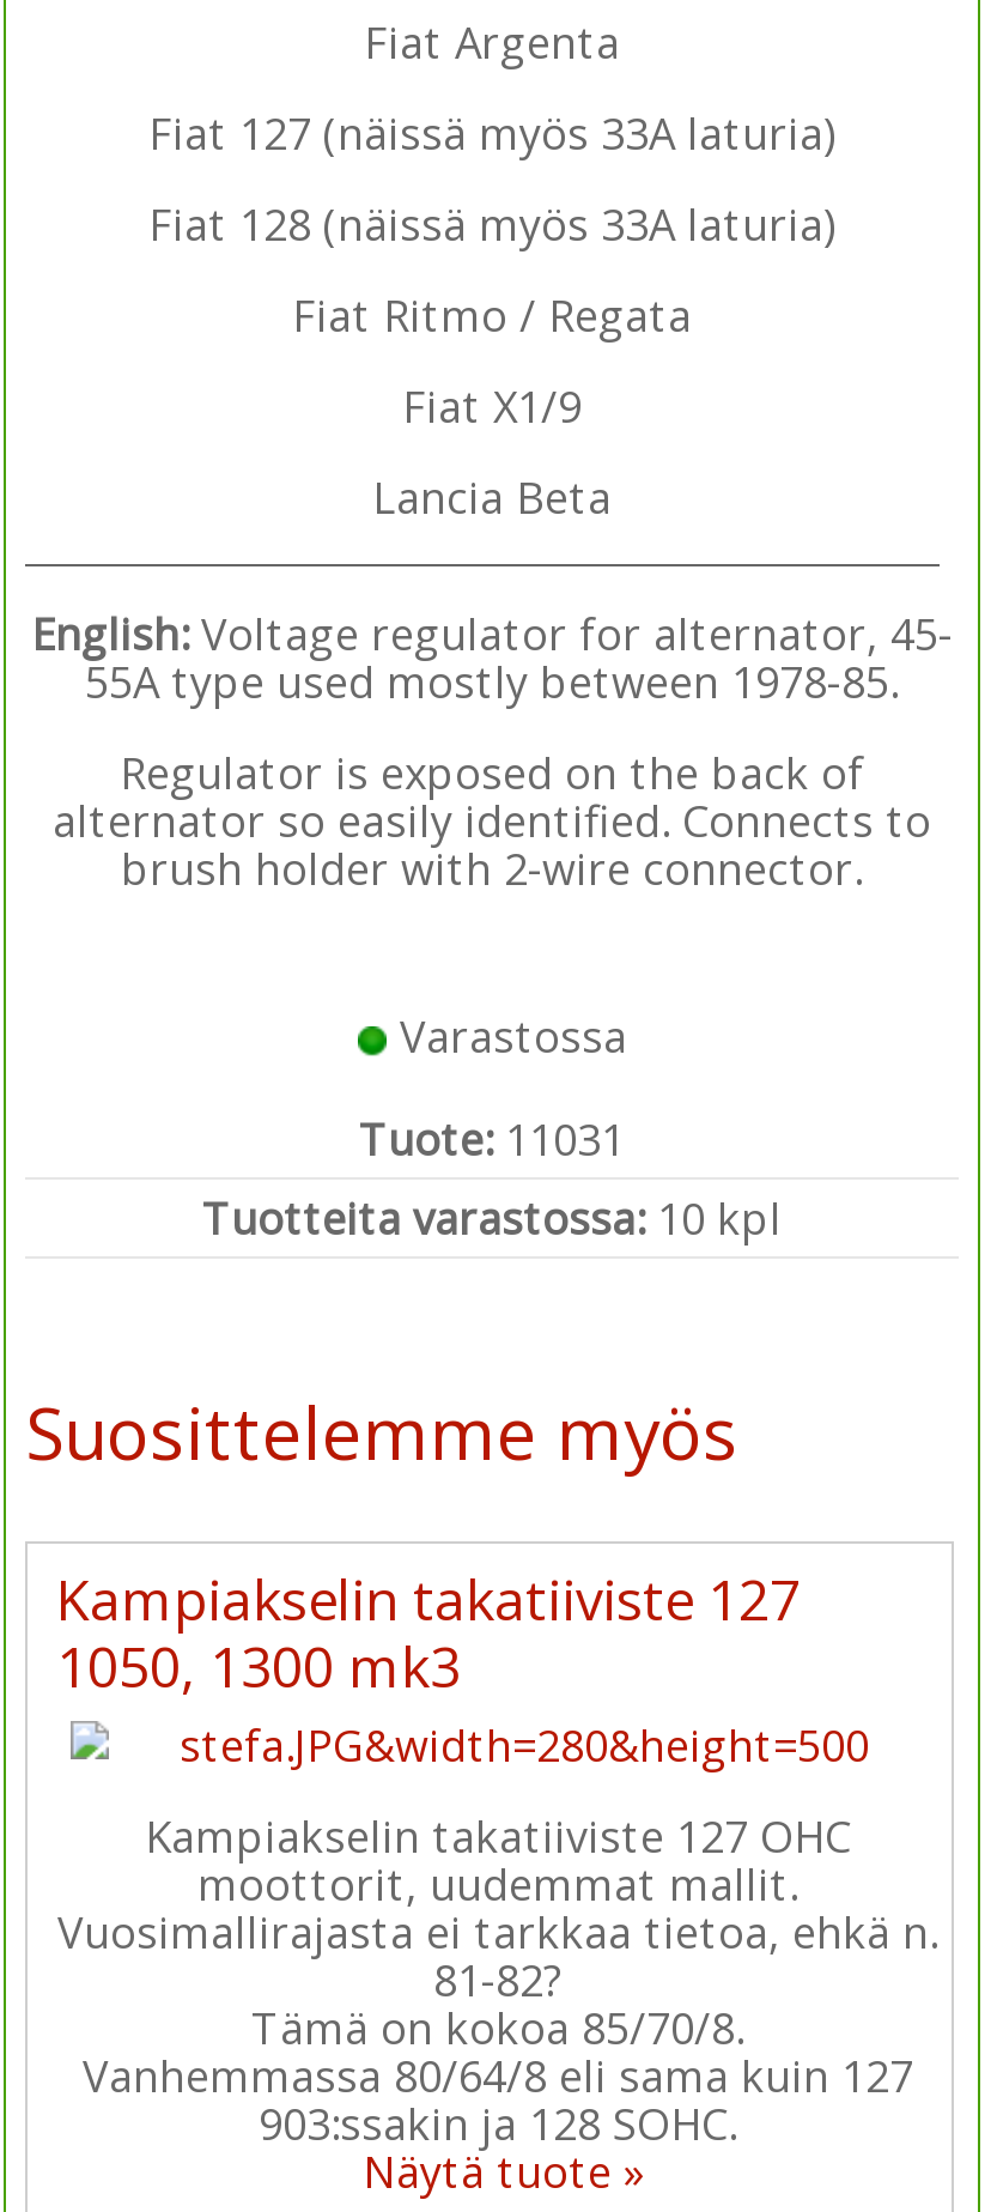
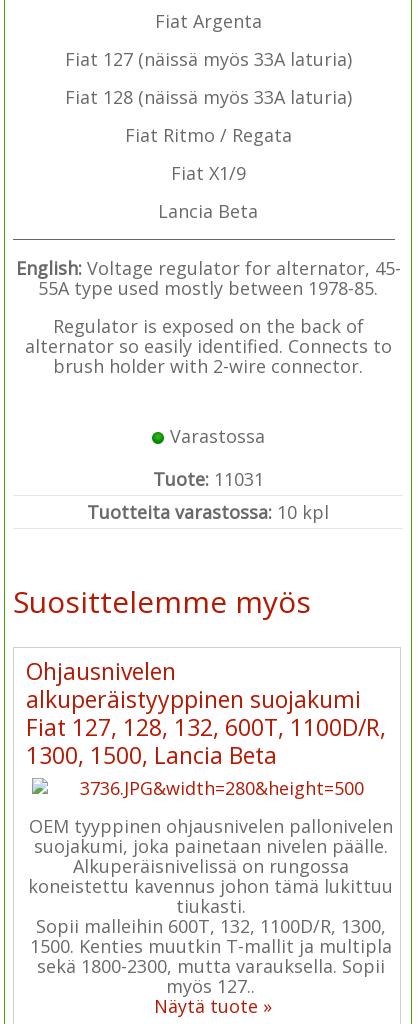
- Kampiakselin takatiiviste 127
- 1050, 1300 mk3
+ Ohjausnivelen
+ alkuperäistyyppinen suojakumi
+ Fiat 127, 128, 132, 600T, 1100D/R,
+ 1300, 1500, Lancia Beta

- Kampiakselin takatiiviste 127 OHC
- moottorit, uudemmat mallit.
- Vuosimallirajasta ei tarkkaa tietoa, ehkä n.
- 81-82?
- Tämä on kokoa 85/70/8.
- Vanhemmassa 80/64/8 eli sama kuin 127
- 903:ssakin ja 128 SOHC.
+ OEM tyyppinen ohjausnivelen pallonivelen
+ suojakumi, joka painetaan nivelen päälle.
+ Alkuperäisnivelissä on rungossa
+ koneistettu kavennus johon tämä lukittuu
+ tiukasti.
+ Sopii malleihin 600T, 132, 1100D/R, 1300,
+ 1500. Kenties muutkin T-mallit ja multipla
+ sekä 1800-2300, mutta varauksella. Sopii
+ myös 127..
